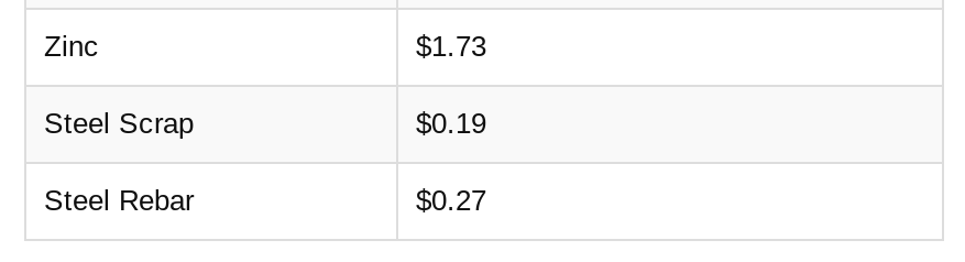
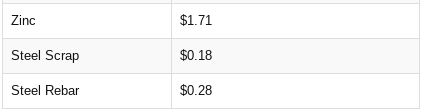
- $1.73
+ $1.71

- $0.19
+ $0.18

- $0.27
+ $0.28
